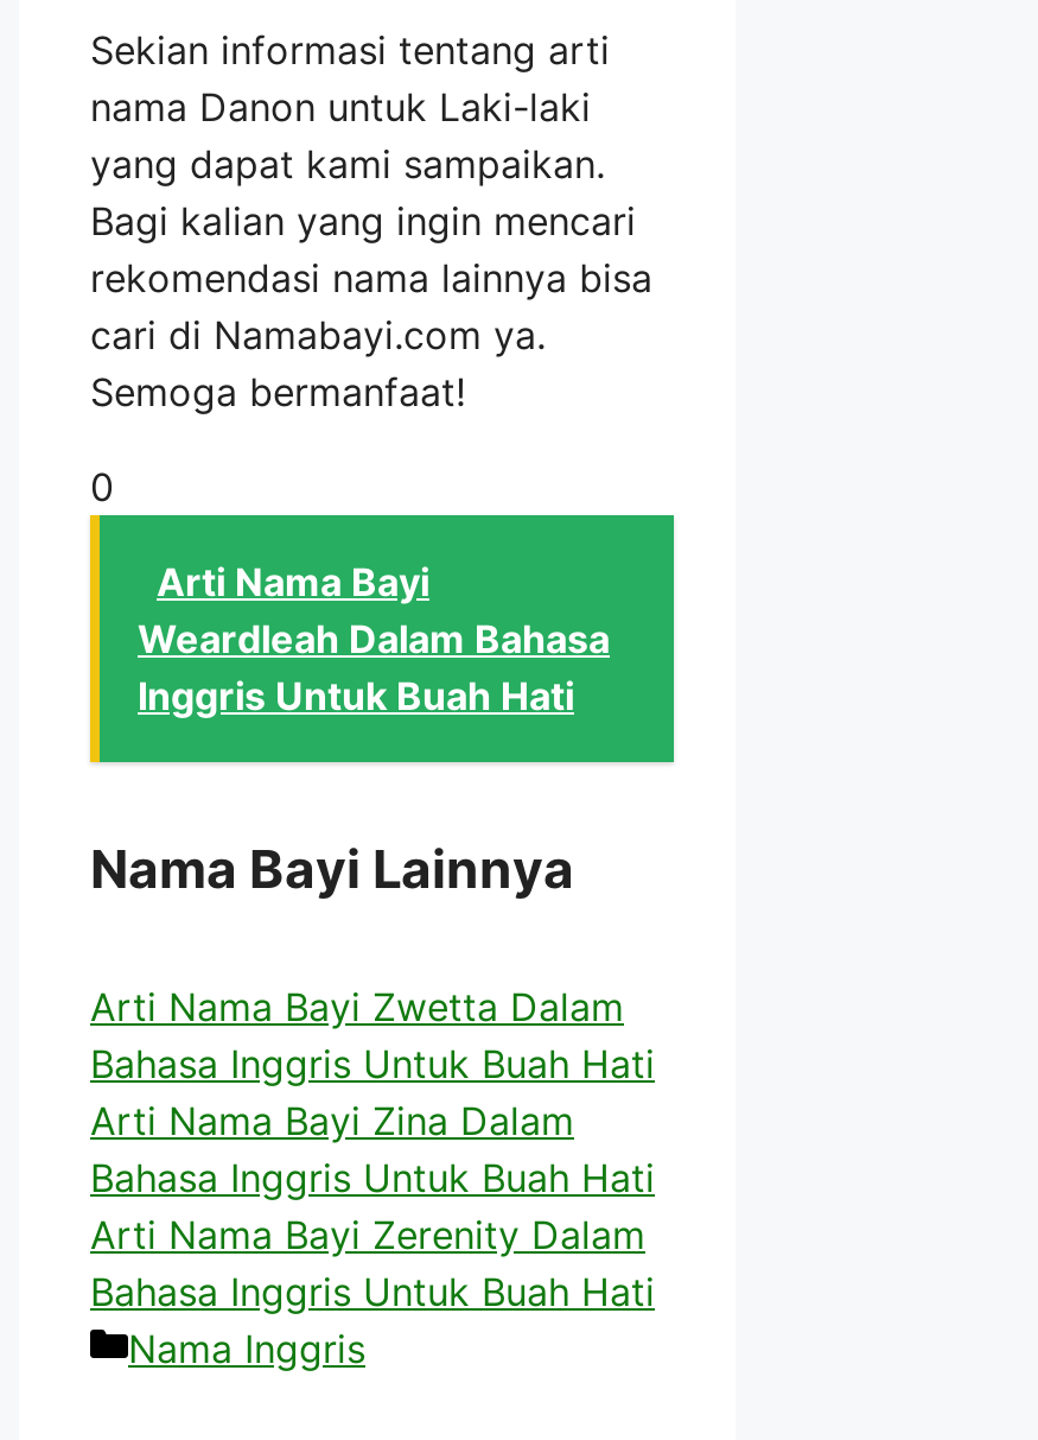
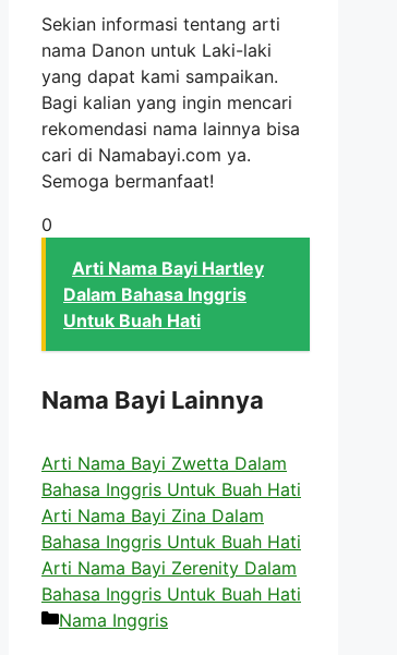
- Arti Nama Bayi
- Weardleah Dalam Bahasa
- Inggris Untuk Buah Hati
+ Arti Nama Bayi Hartley
+ Dalam Bahasa Inggris
+ Untuk Buah Hati
